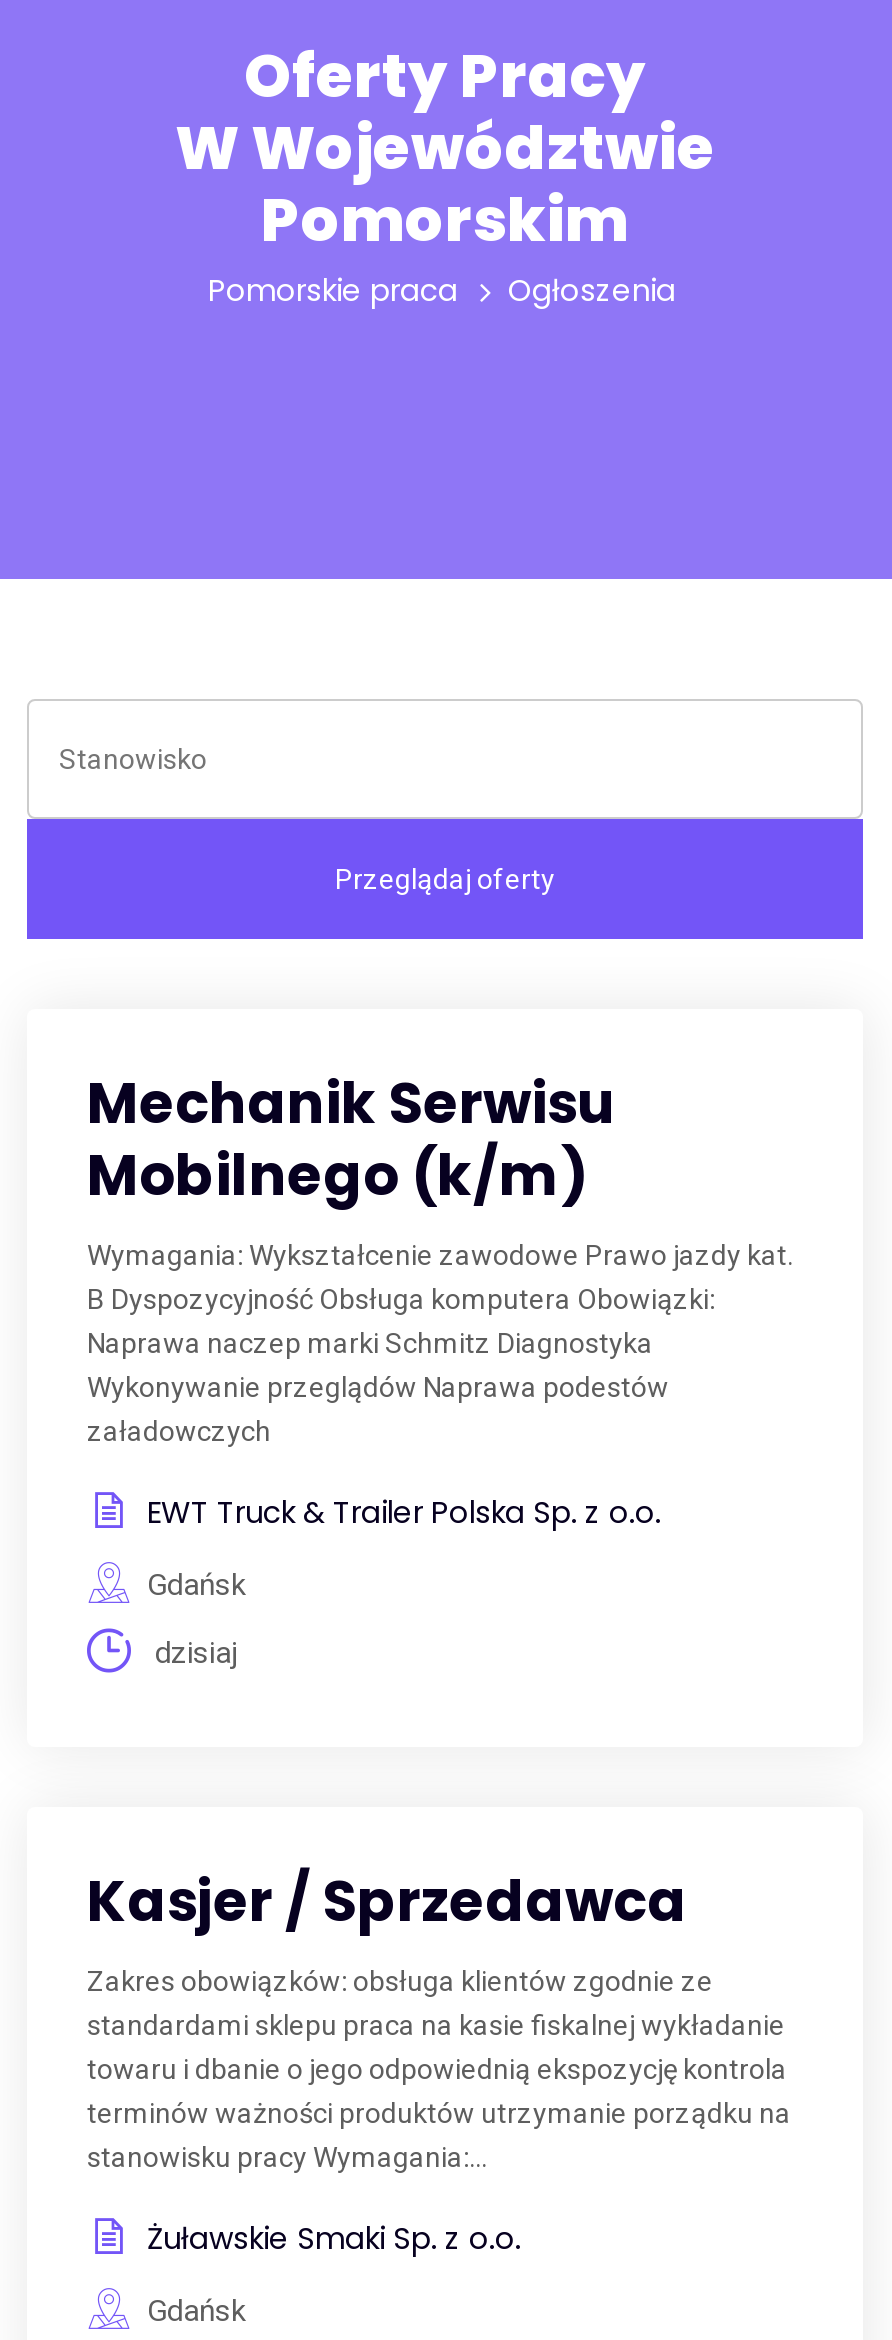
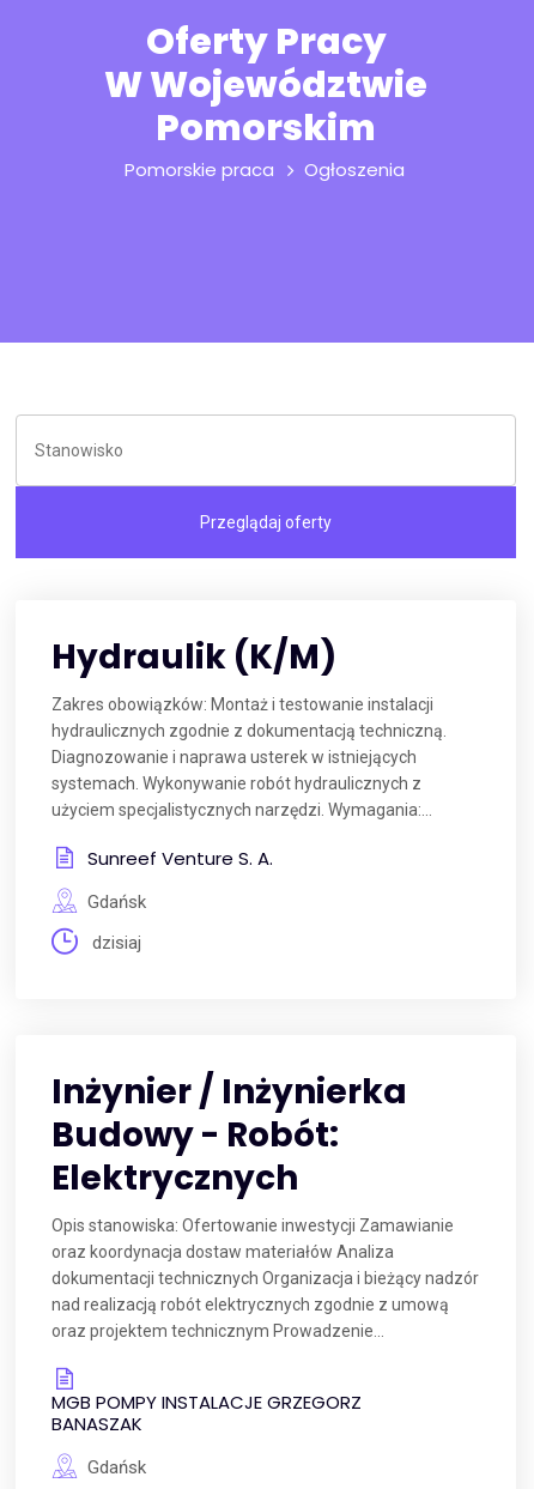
- Mechanik Serwisu
- Mobilnego (k/m)
- Wymagania: Wykształcenie zawodowe Prawo jazdy kat.
- B Dyspozycyjność Obsługa komputera Obowiązki:
- Naprawa naczep marki Schmitz Diagnostyka
- Wykonywanie przeglądów Naprawa podestów
- załadowczych
+ Hydraulik (K/M)
+ Zakres obowiązków: Montaż i testowanie instalacji
+ hydraulicznych zgodnie z dokumentacją techniczną.
+ Diagnozowanie i naprawa usterek w istniejących
+ systemach. Wykonywanie robót hydraulicznych z
+ użyciem specjalistycznych narzędzi. Wymagania:...

- EWT Truck & Trailer Polska Sp. z o.o.
+ Sunreef Venture S. A.

moved up: Gdańsk | dzisiaj

- Kasjer / Sprzedawca
- Zakres obowiązków: obsługa klientów zgodnie ze
- standardami sklepu praca na kasie fiskalnej wykładanie
- towaru i dbanie o jego odpowiednią ekspozycję kontrola
- terminów ważności produktów utrzymanie porządku na
- stanowisku pracy Wymagania:...
+ Inżynier / Inżynierka
+ Budowy - Robót:
+ Elektrycznych
+ Opis stanowiska: Ofertowanie inwestycji Zamawianie
+ oraz koordynacja dostaw materiałów Analiza
+ dokumentacji technicznych Organizacja i bieżący nadzór
+ nad realizacją robót elektrycznych zgodnie z umową
+ oraz projektem technicznym Prowadzenie...

- Żuławskie Smaki Sp. z o.o.
+ MGB POMPY INSTALACJE GRZEGORZ
+ BANASZAK
